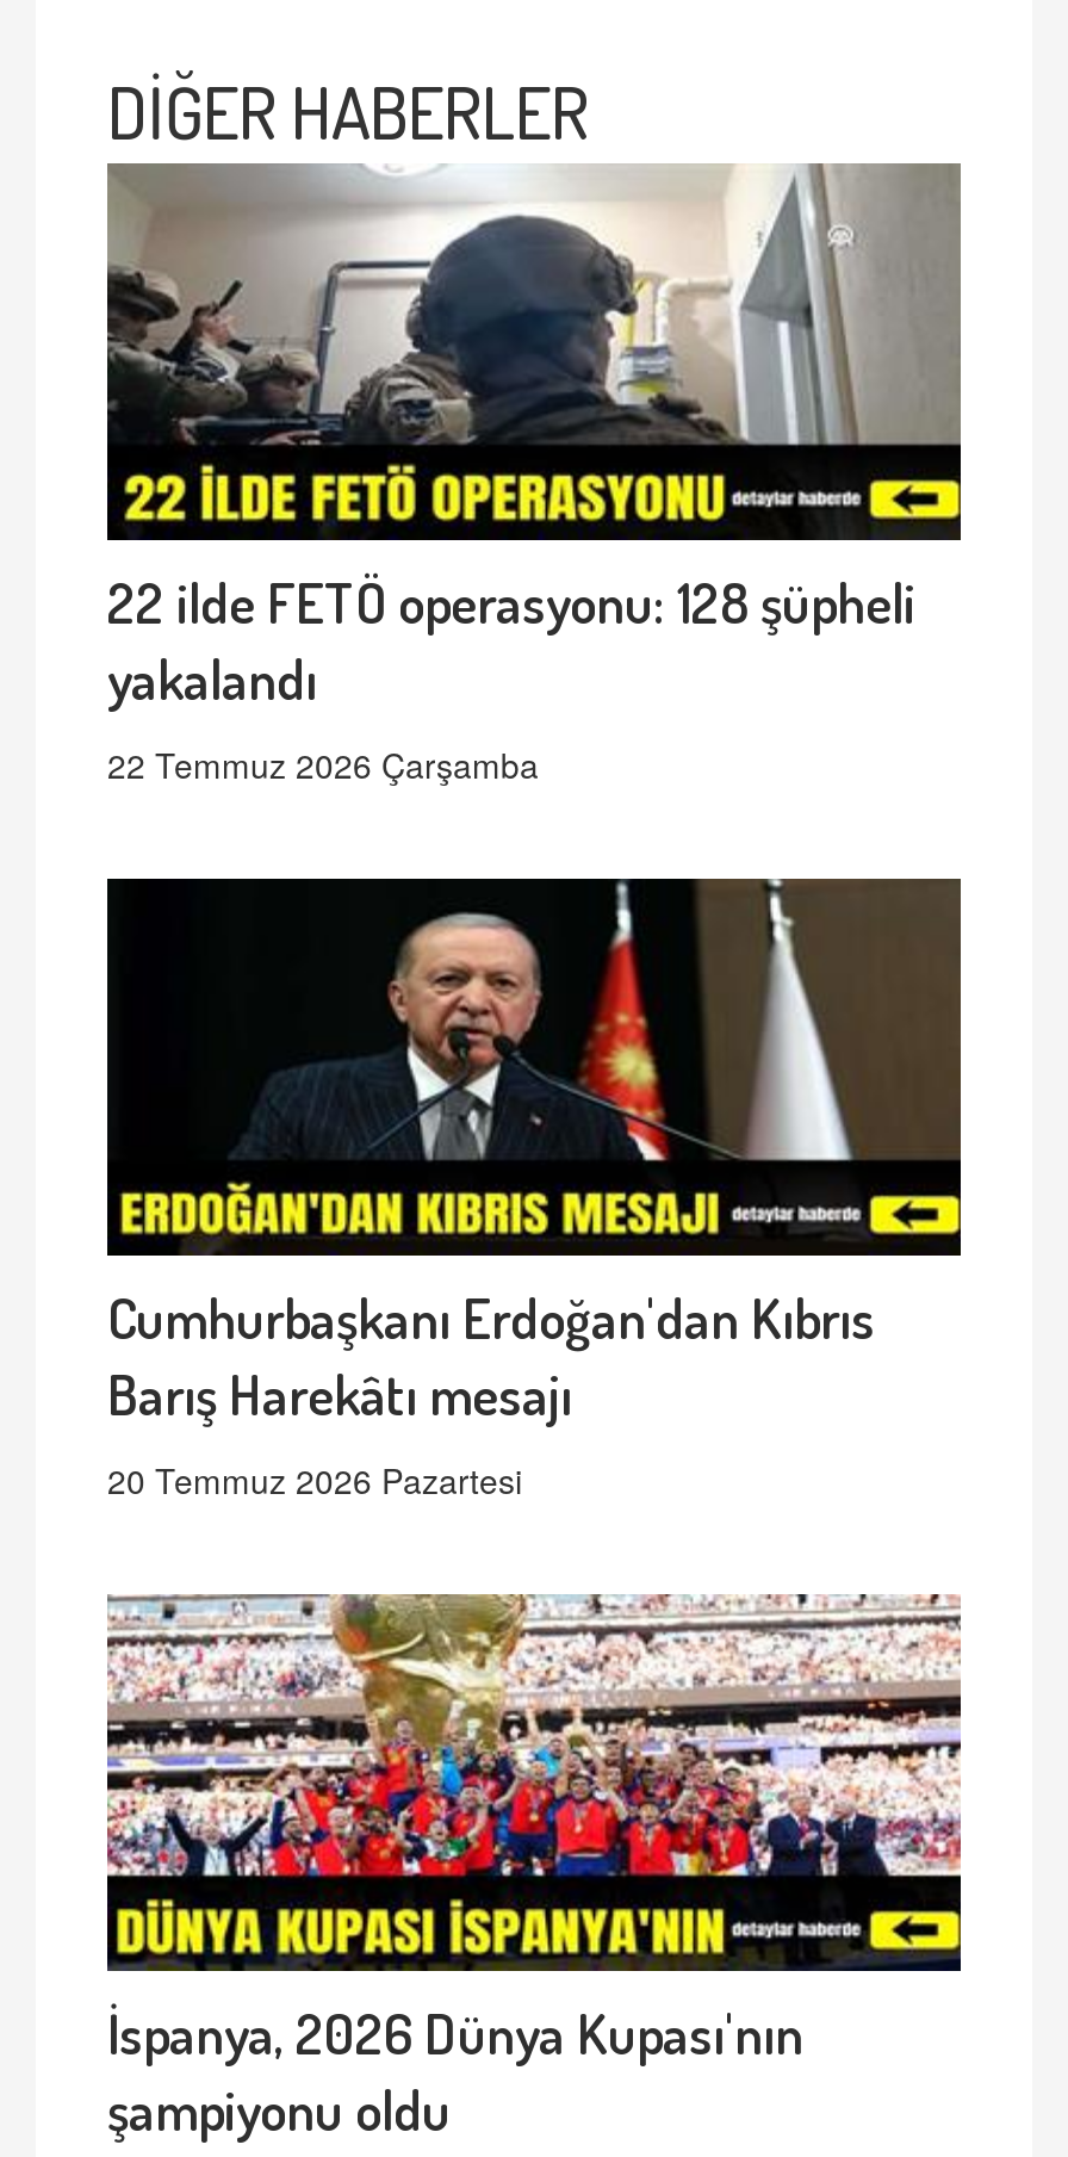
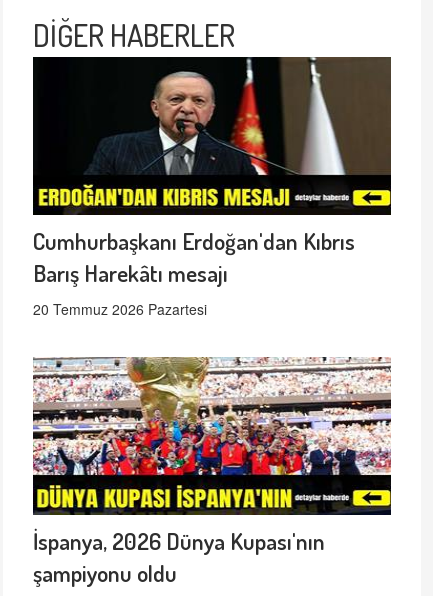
- [image]
- 22 ilde FETÖ operasyonu: 128 şüpheli
- yakalandı
- 22 Temmuz 2026 Çarşamba
